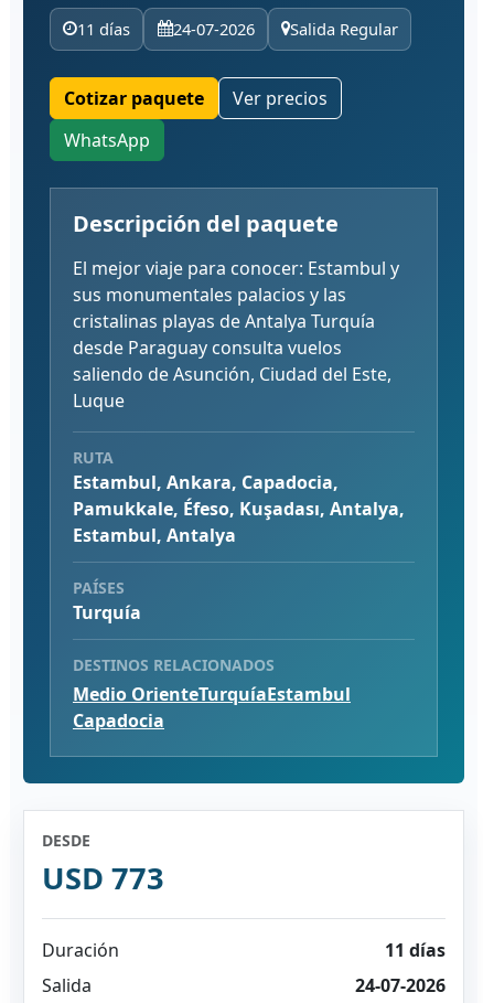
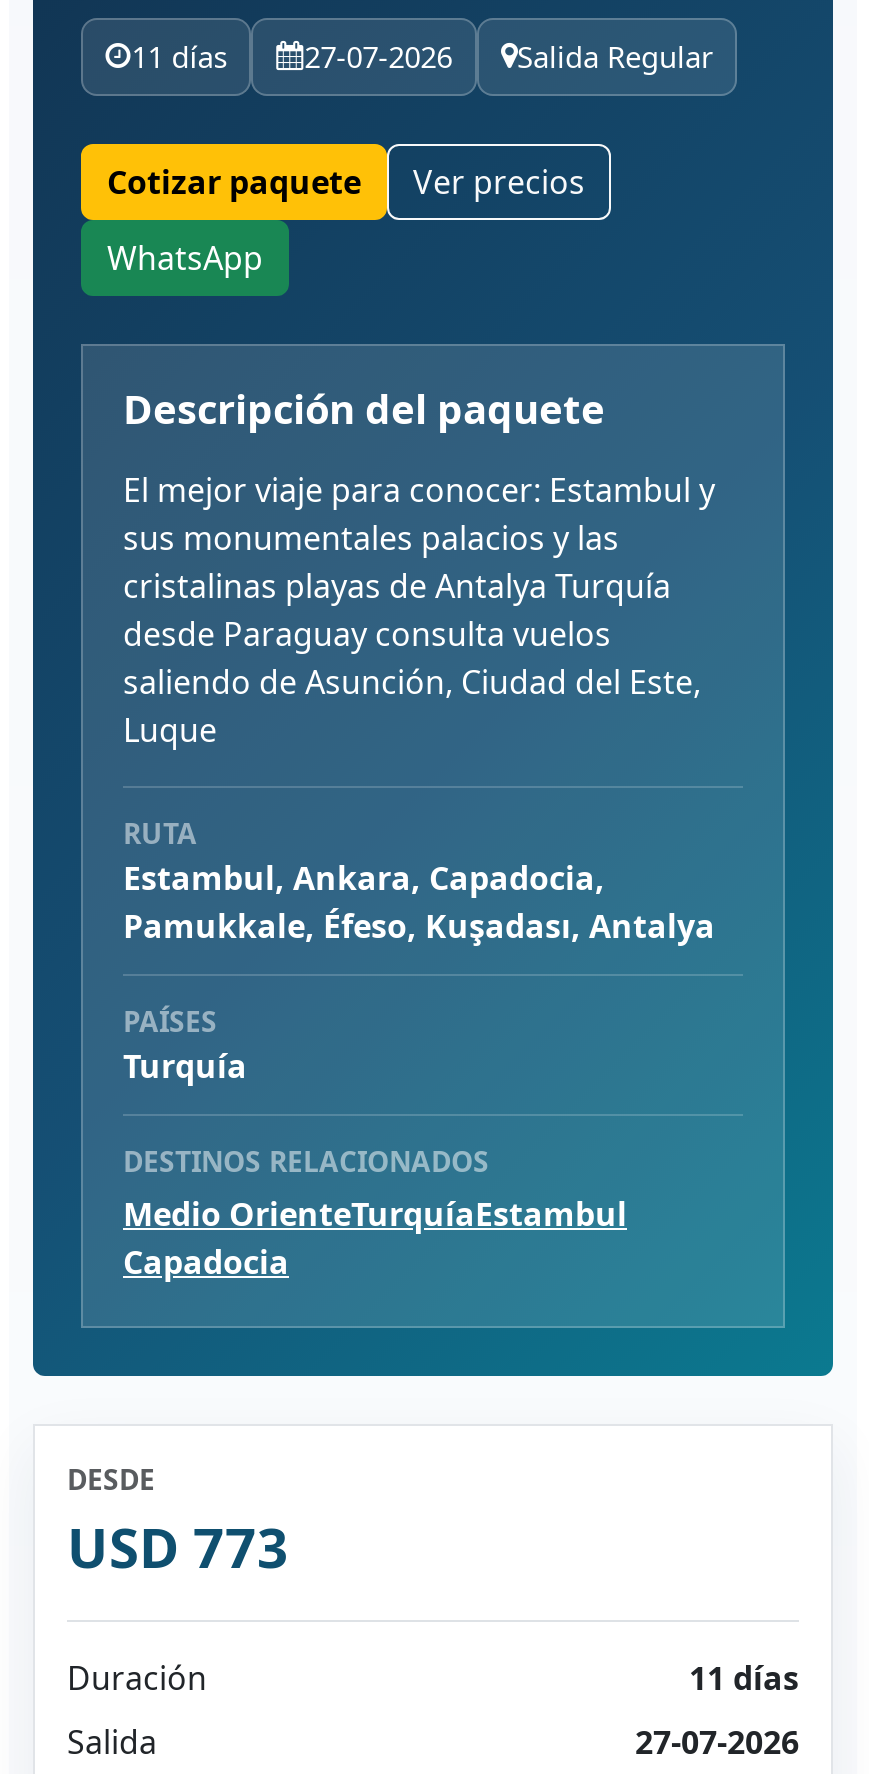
- 11 días 24-07-2026 Salida Regular
+ 11 días 27-07-2026 Salida Regular

- Pamukkale, Éfeso, Kuşadası, Antalya,
- Estambul, Antalya
+ Pamukkale, Éfeso, Kuşadası, Antalya

- 24-07-2026
+ 27-07-2026
